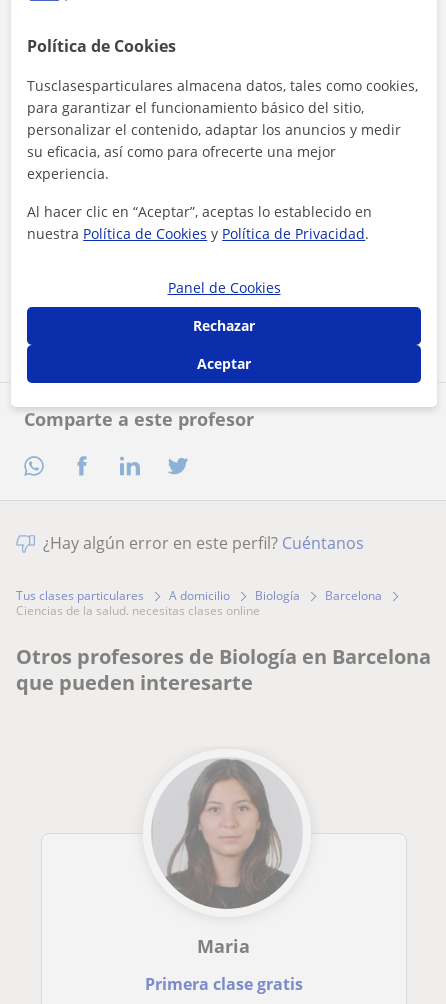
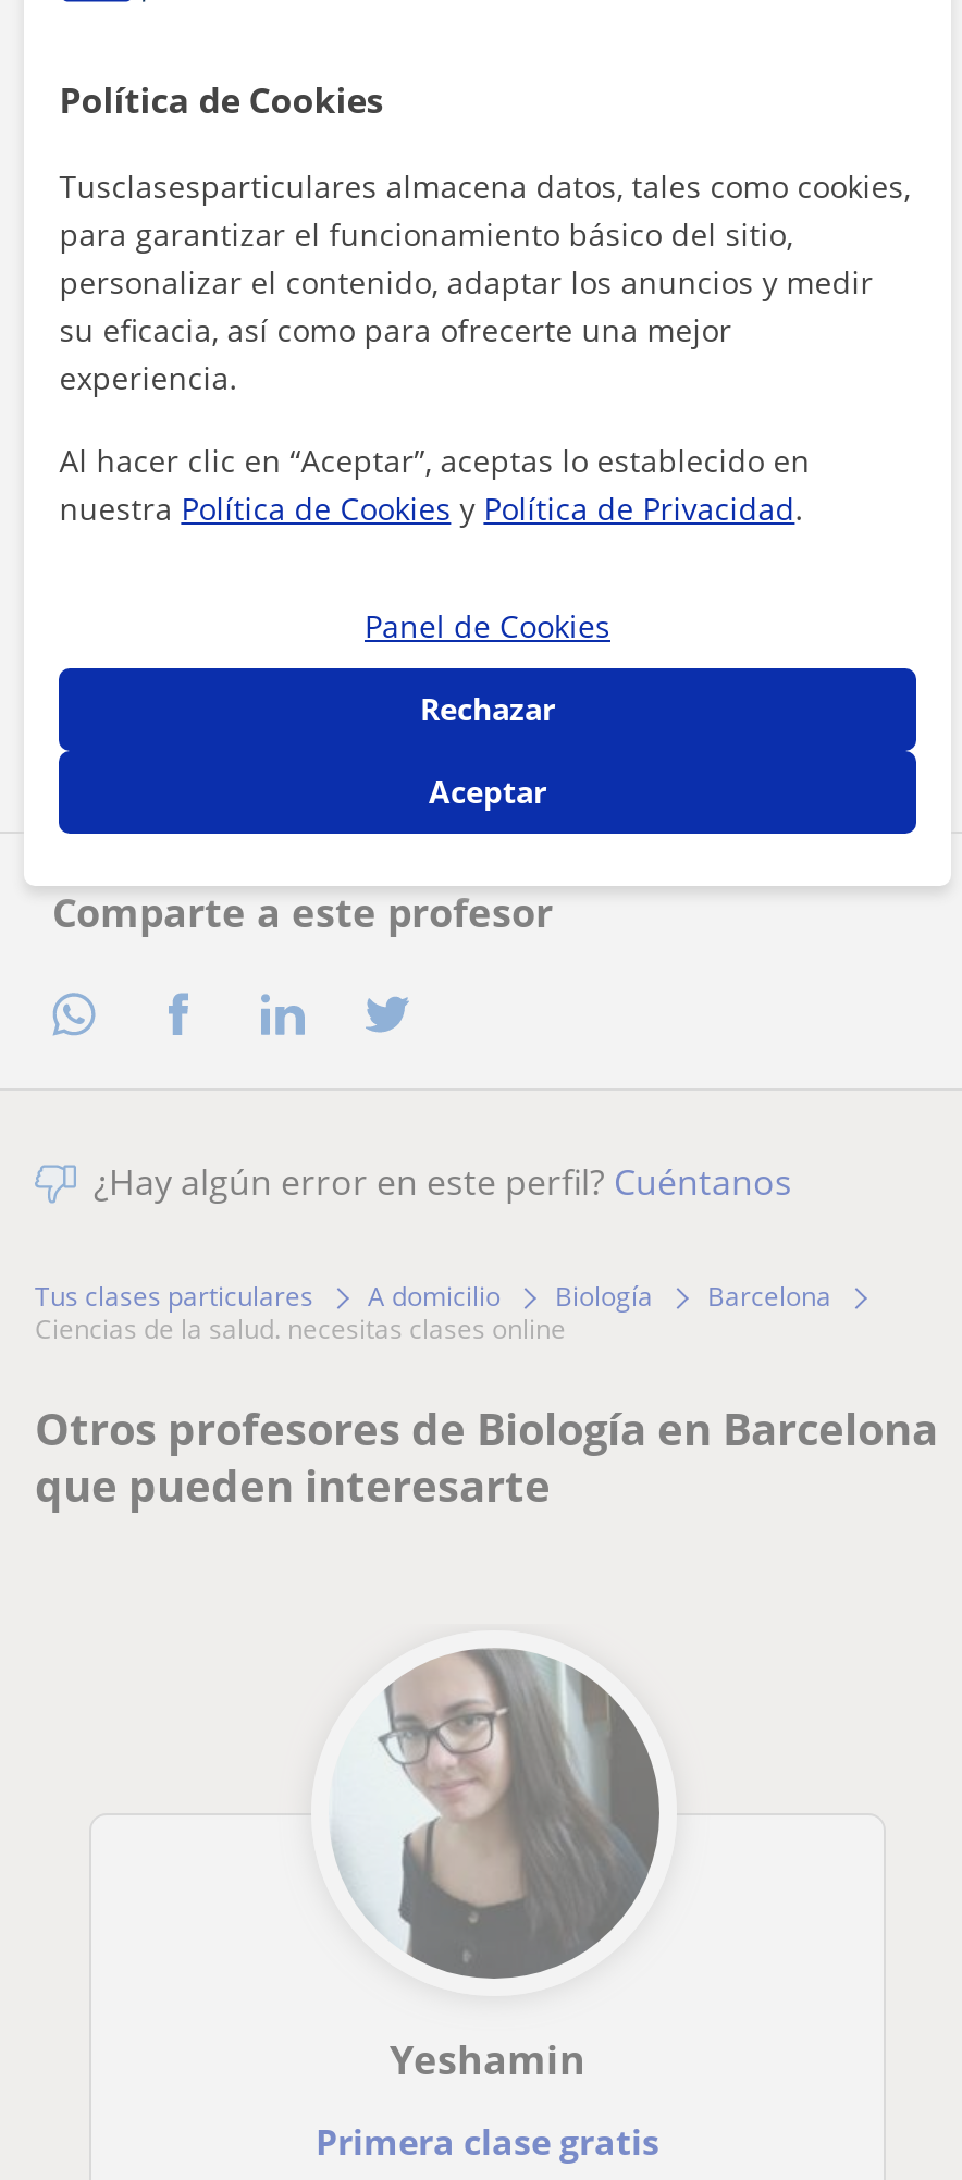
- [image]
- Maria
+ [image]
+ Yeshamin
